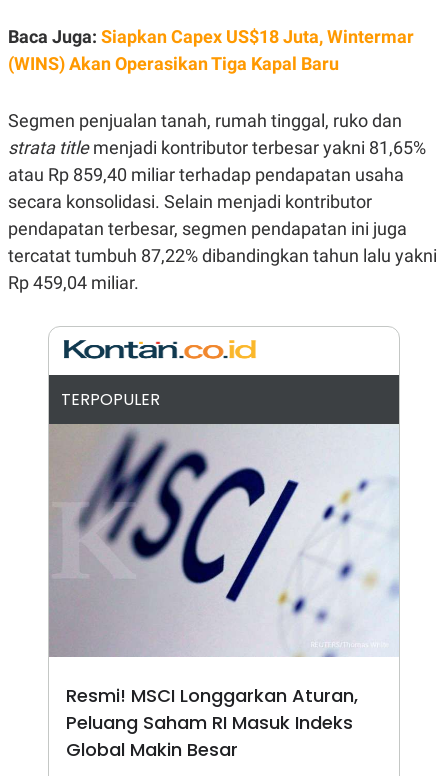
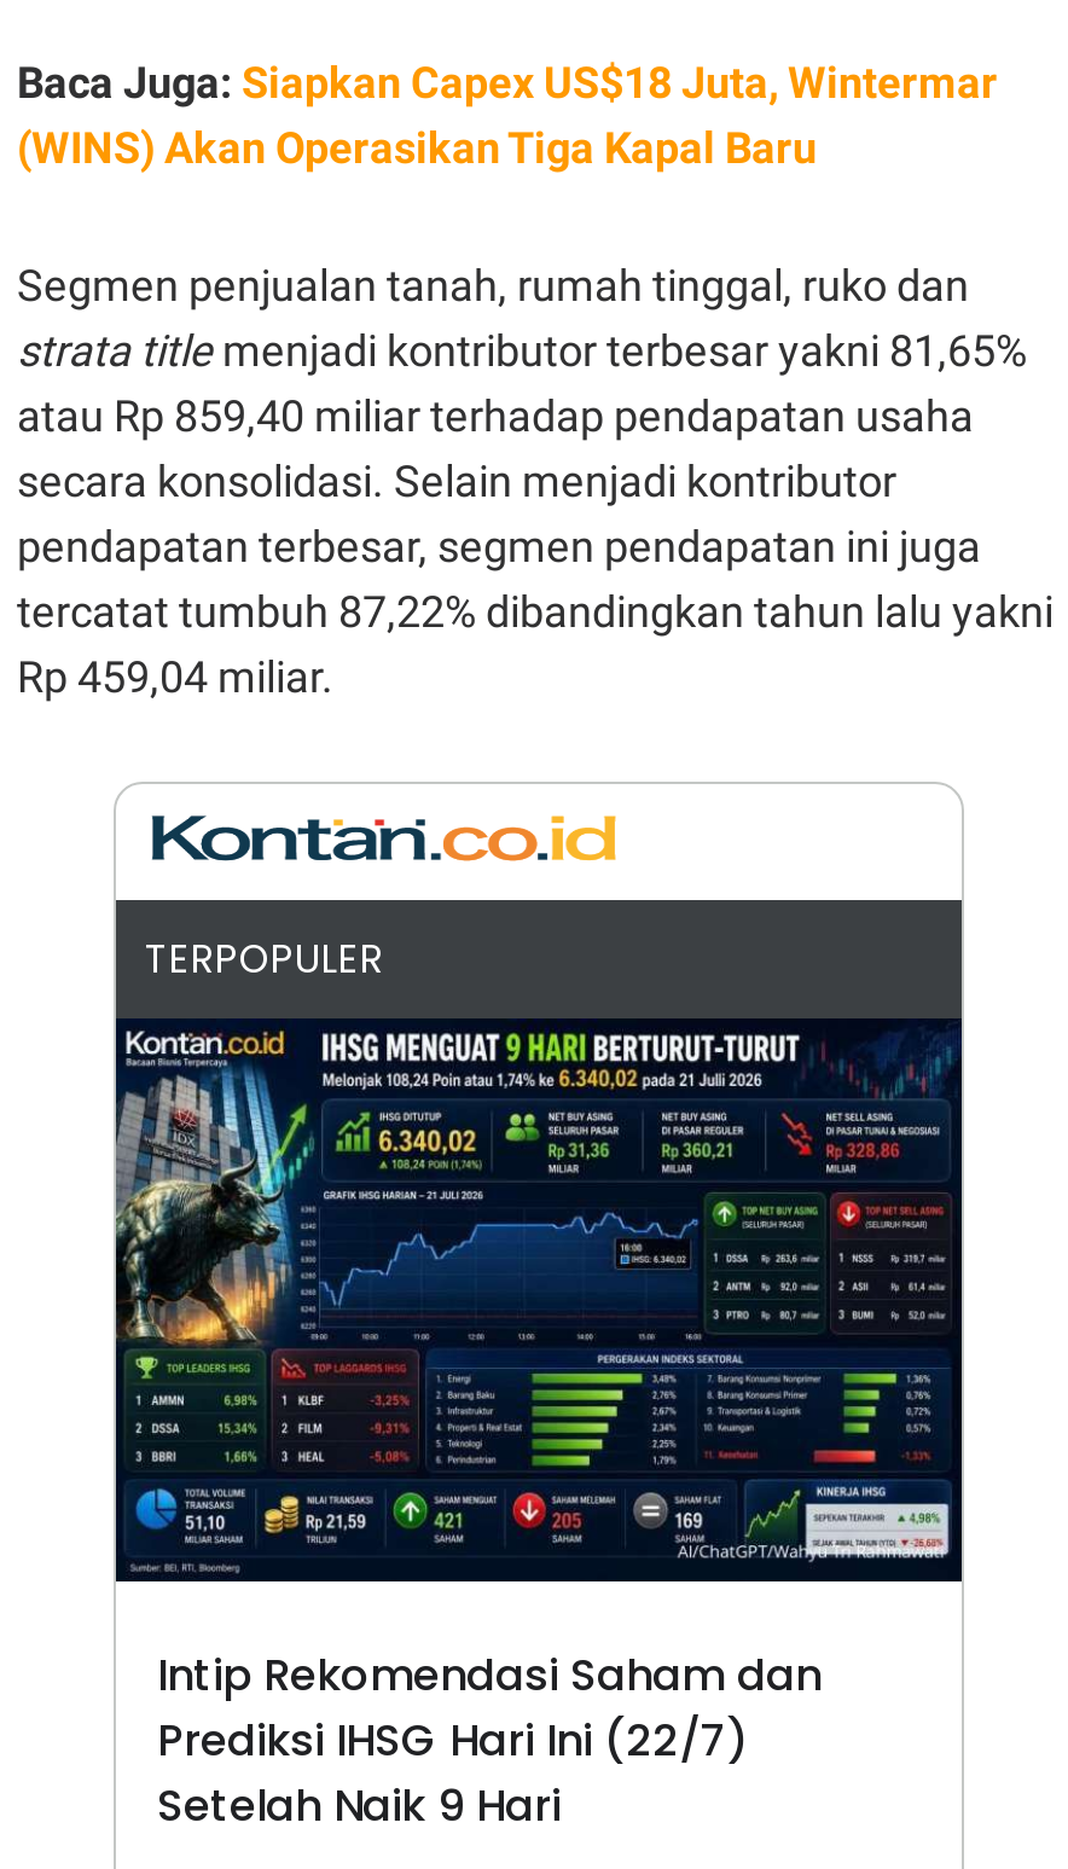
- [image]
- Resmi! MSCI Longgarkan Aturan,
- Peluang Saham RI Masuk Indeks
- Global Makin Besar
+ [image]
+ Intip Rekomendasi Saham dan
+ Prediksi IHSG Hari Ini (22/7)
+ Setelah Naik 9 Hari
